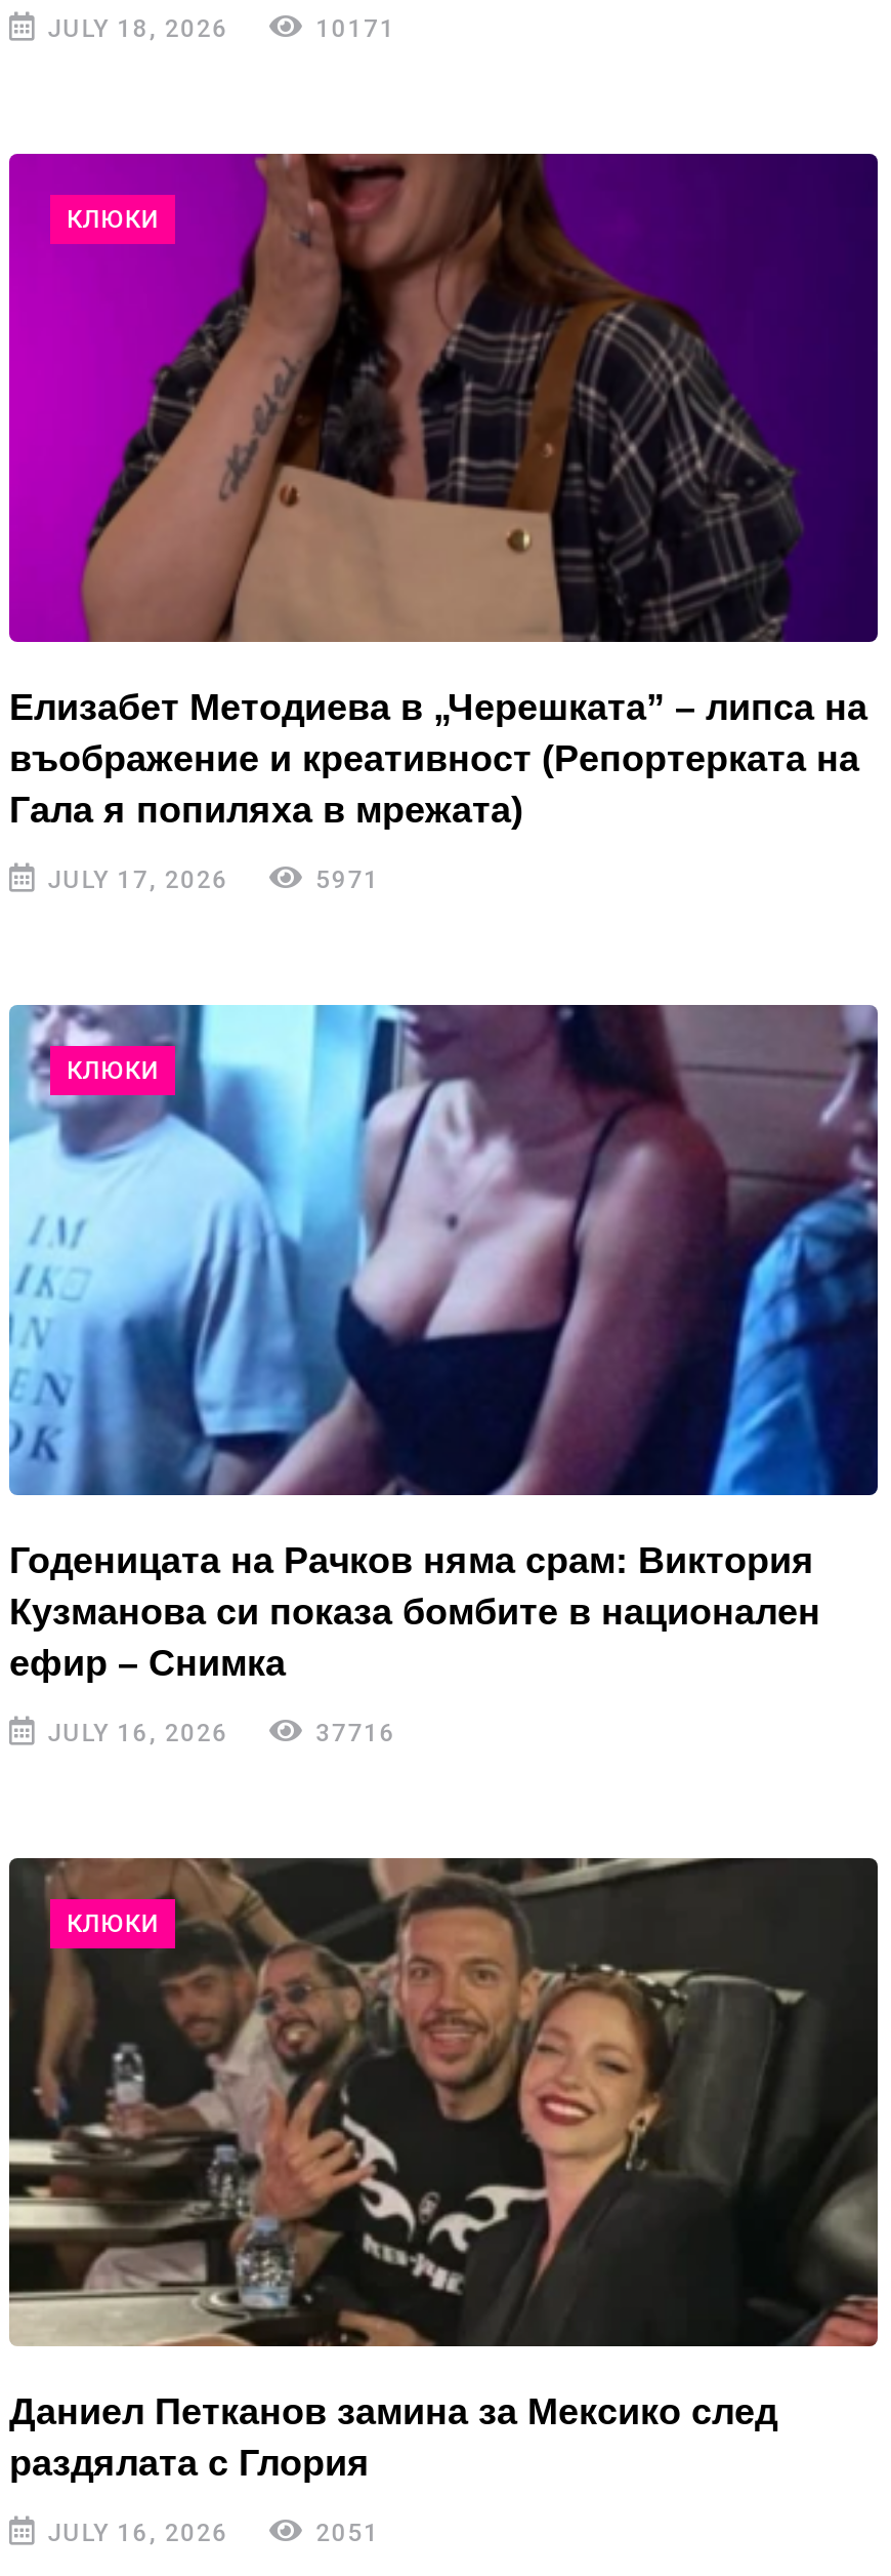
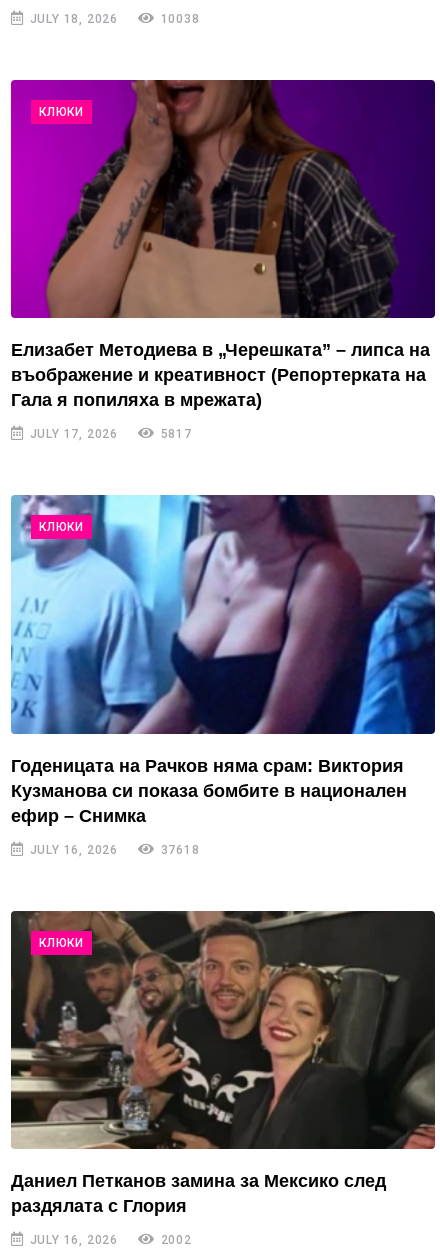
- 10171
+ 10038

- 5971
+ 5817

- 37716
+ 37618

- 2051
+ 2002
